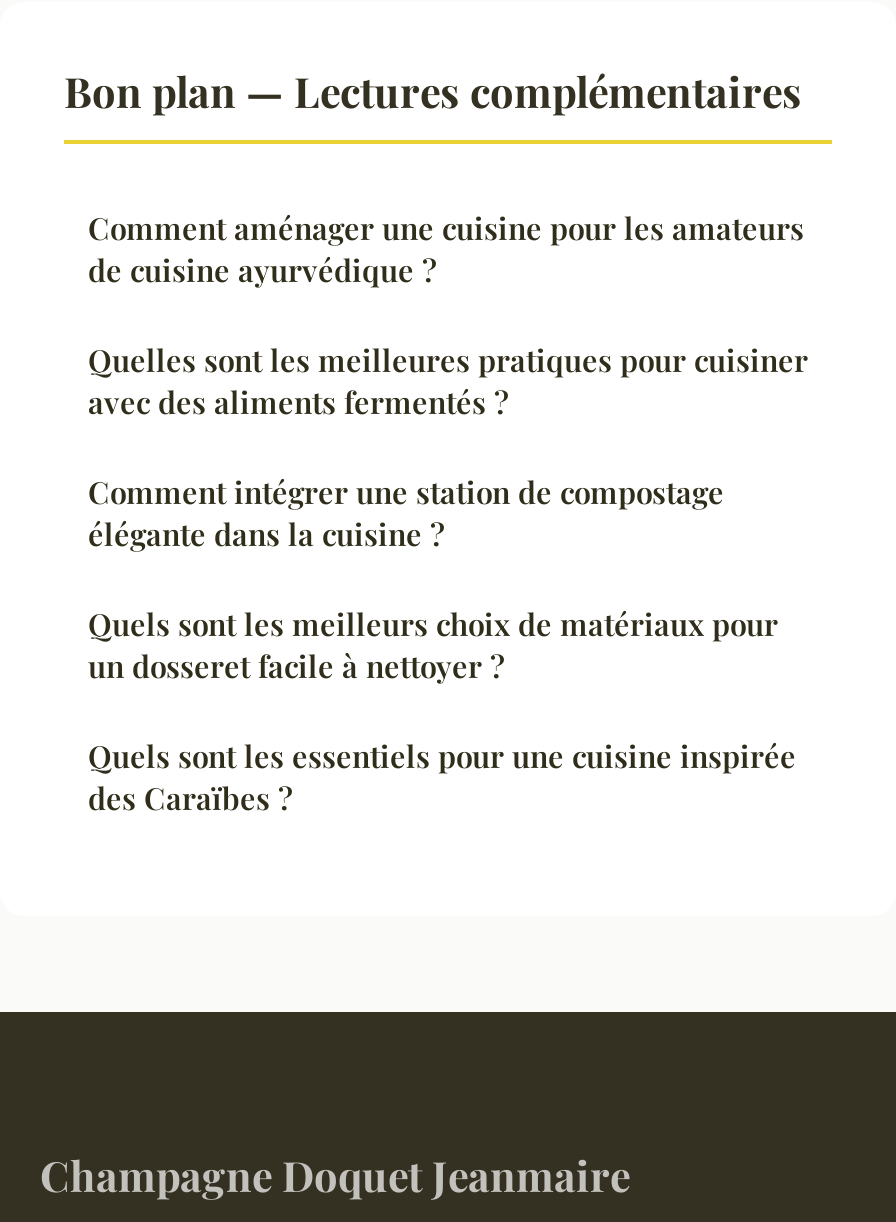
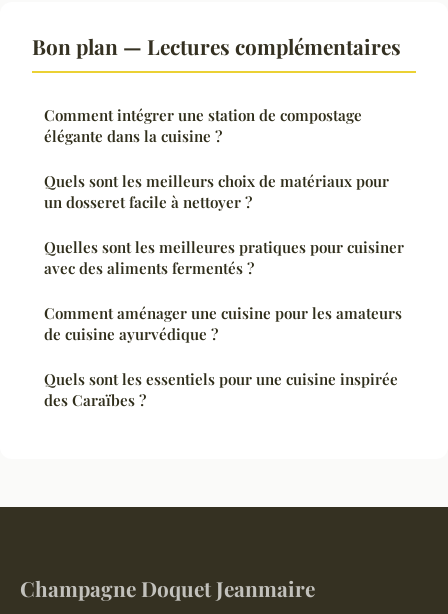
moved down: Quelles sont les meilleures pratiques pour cuisiner | avec des aliments fermentés ? | Comment aménager une cuisine pour les amateurs | de cuisine ayurvédique ?

moved up: Comment intégrer une station de compostage | élégante dans la cuisine ? | Quels sont les meilleurs choix de matériaux pour | un dosseret facile à nettoyer ?
